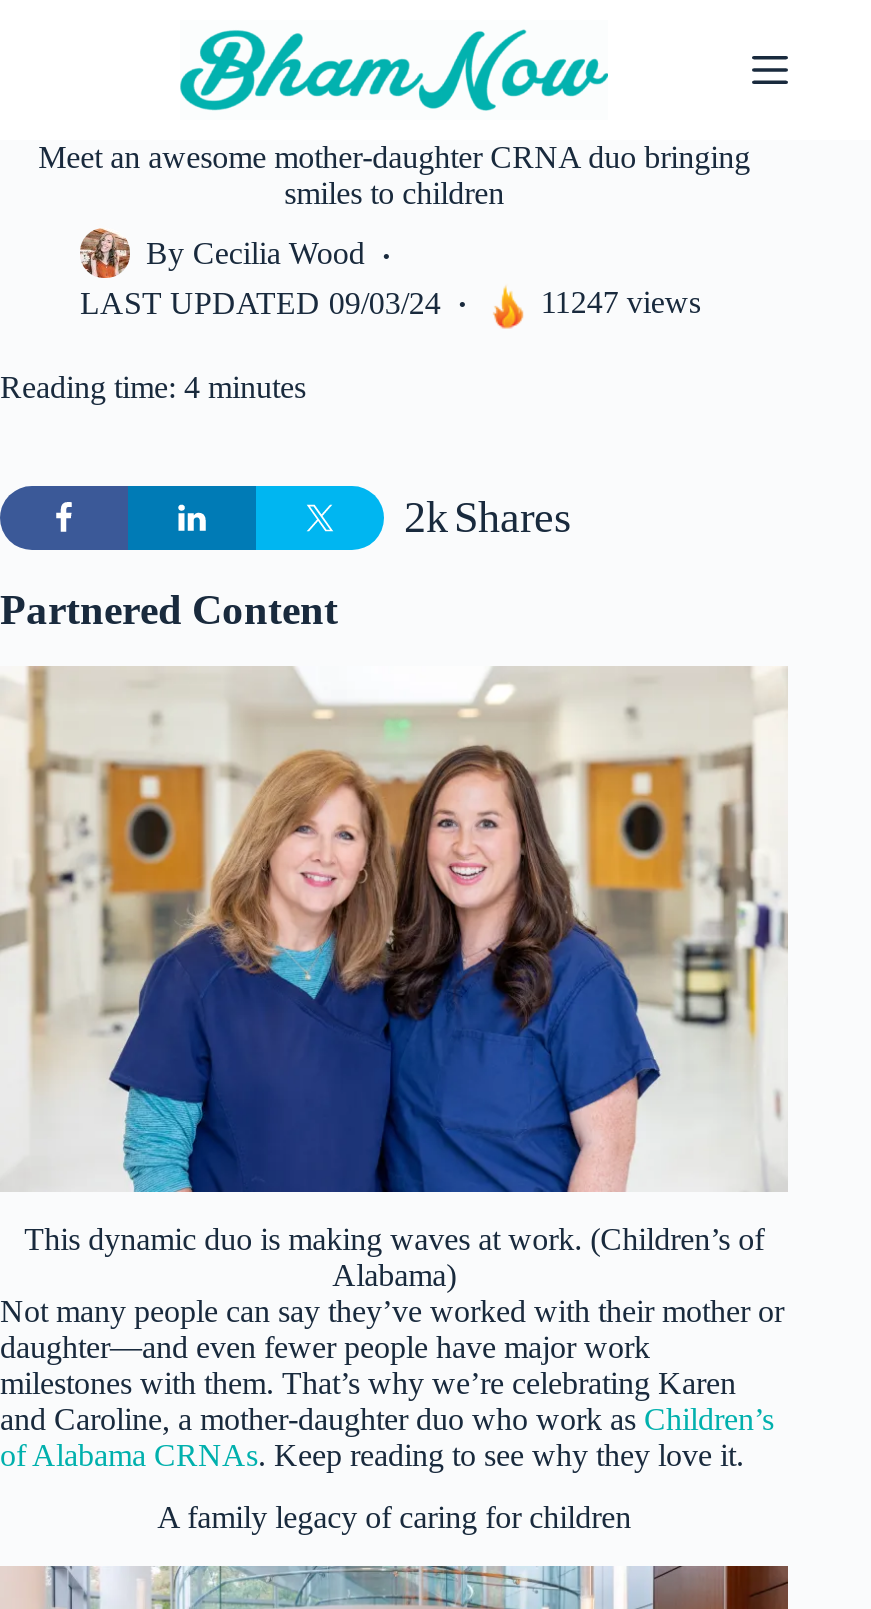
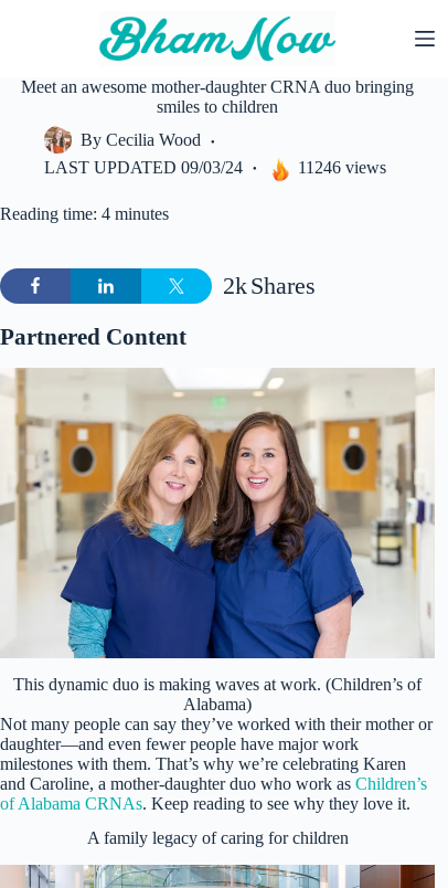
- 11247 views
+ 11246 views
